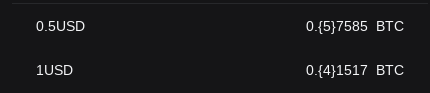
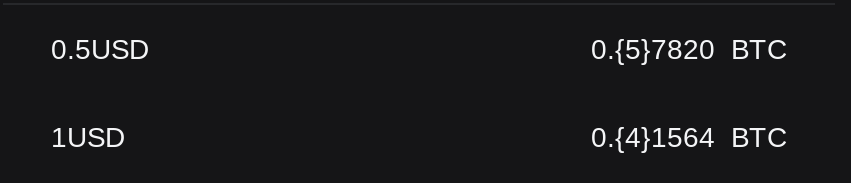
- 0.{5}7585 BTC
+ 0.{5}7820 BTC

- 0.{4}1517 BTC
+ 0.{4}1564 BTC
